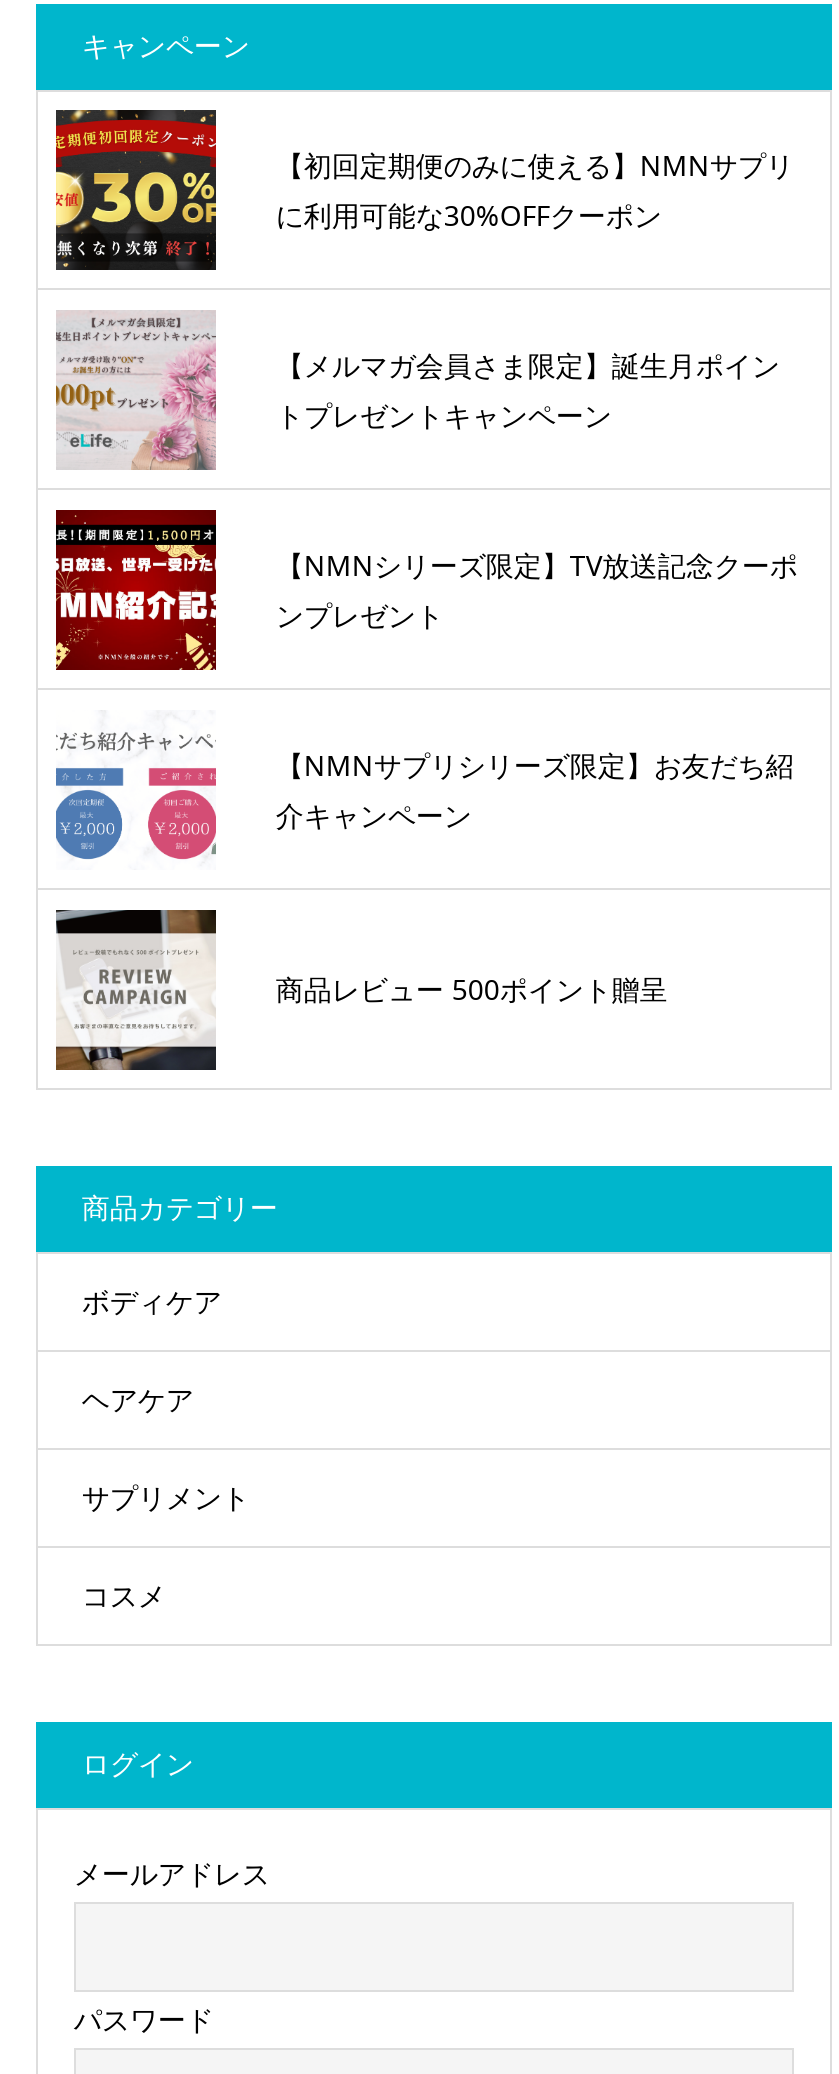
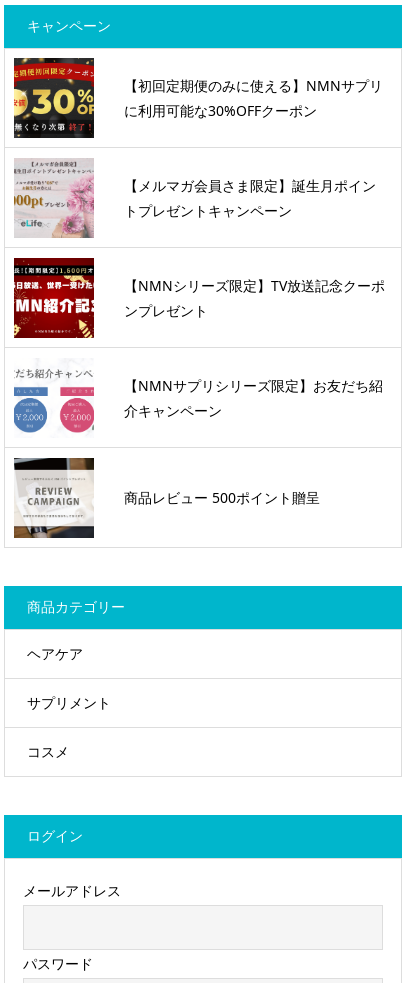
- ボディケア
